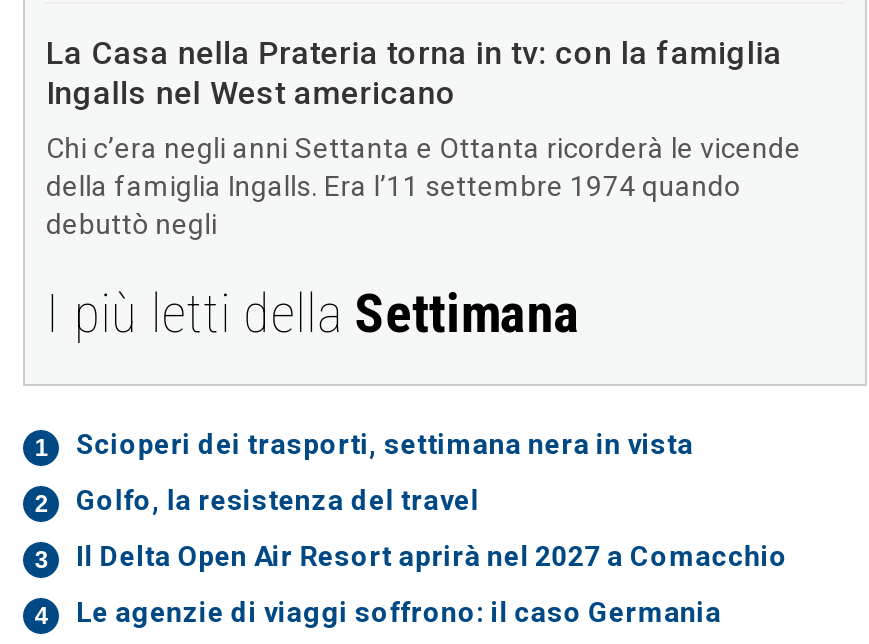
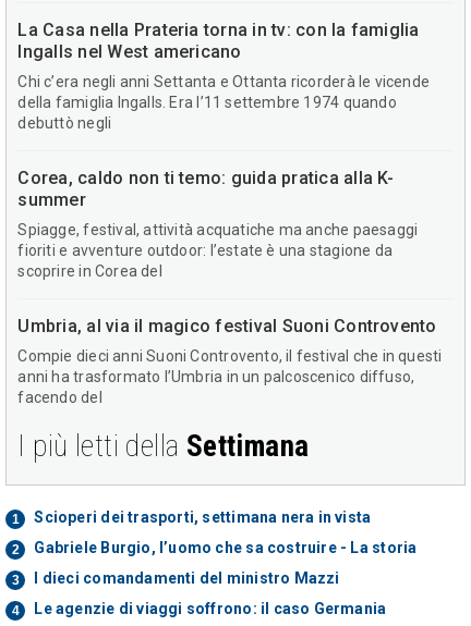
+ Corea, caldo non ti temo: guida pratica alla K-
+ summer
+ Spiagge, festival, attività acquatiche ma anche paesaggi
+ fioriti e avventure outdoor: l’estate è una stagione da
+ scoprire in Corea del
+ Umbria, al via il magico festival Suoni Controvento
+ Compie dieci anni Suoni Controvento, il festival che in questi
+ anni ha trasformato l’Umbria in un palcoscenico diffuso,
+ facendo del

- Golfo, la resistenza del travel
+ Gabriele Burgio, l’uomo che sa costruire - La storia

- Il Delta Open Air Resort aprirà nel 2027 a Comacchio
+ I dieci comandamenti del ministro Mazzi
